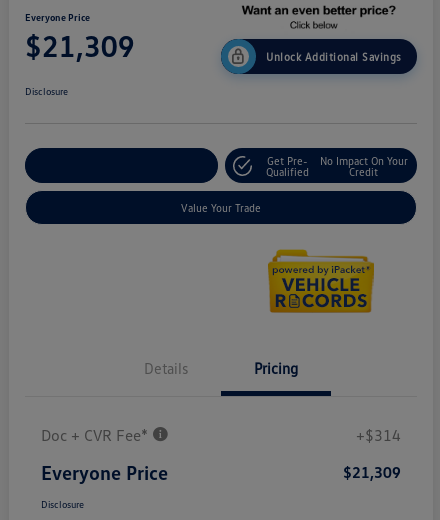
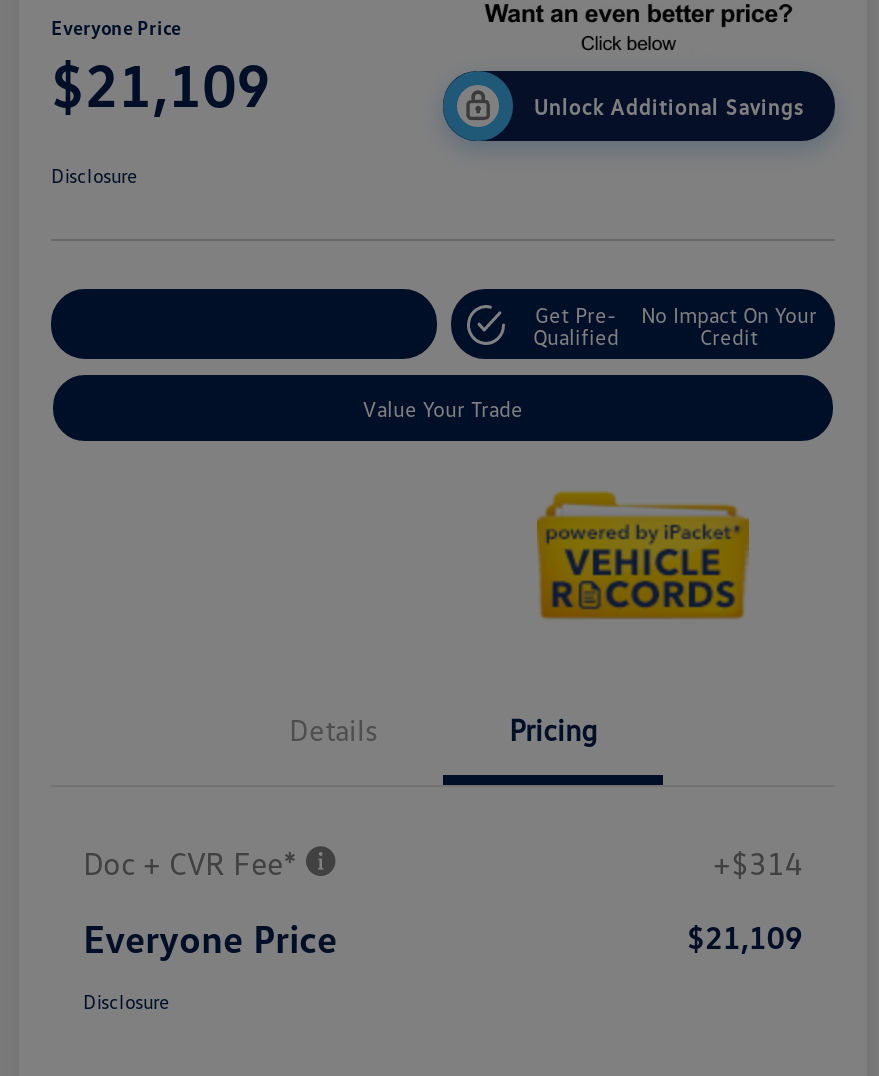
- $21,309
+ $21,109

- $21,309
+ $21,109
